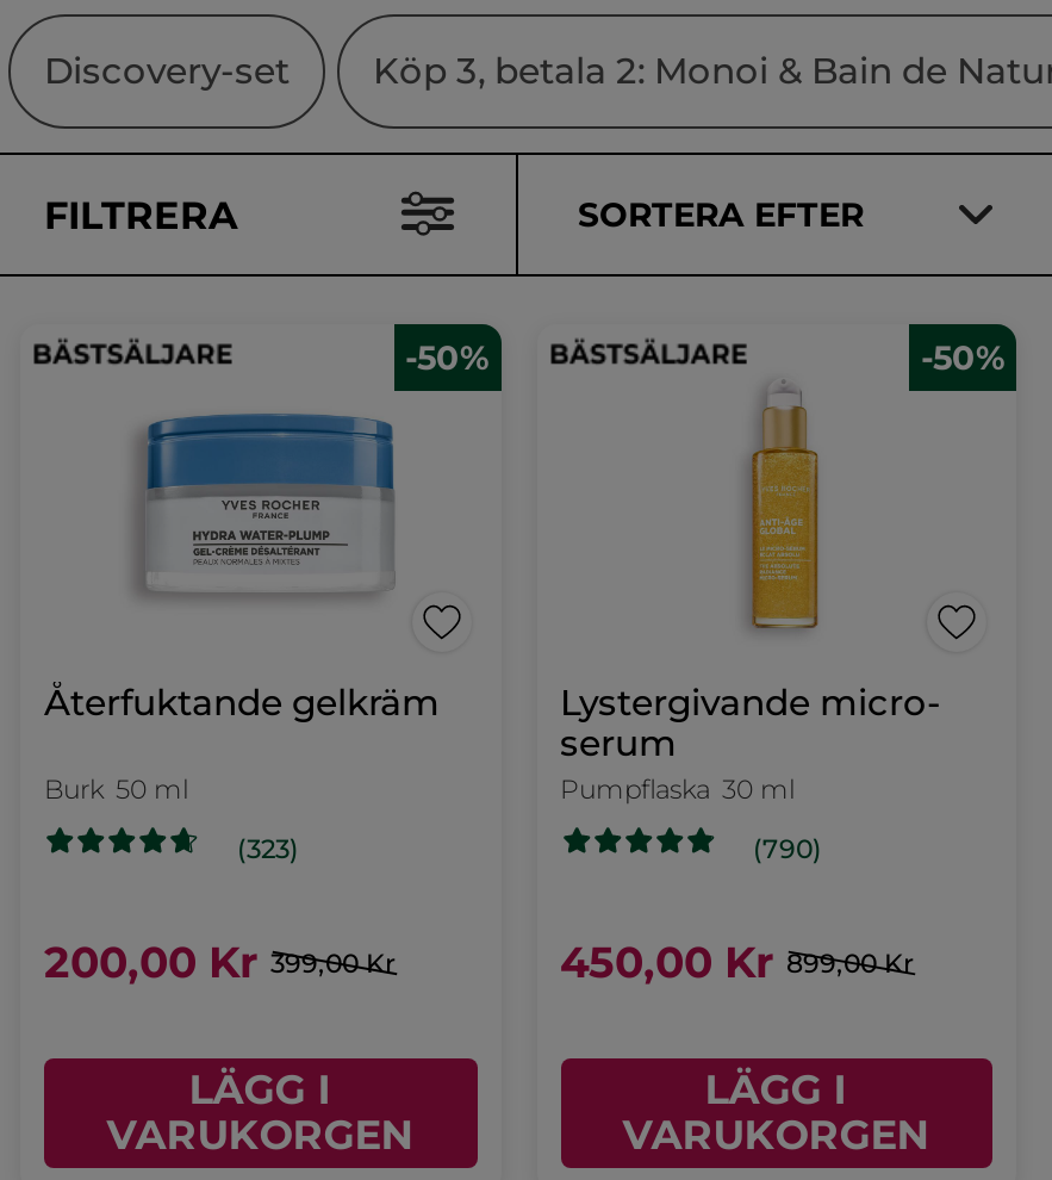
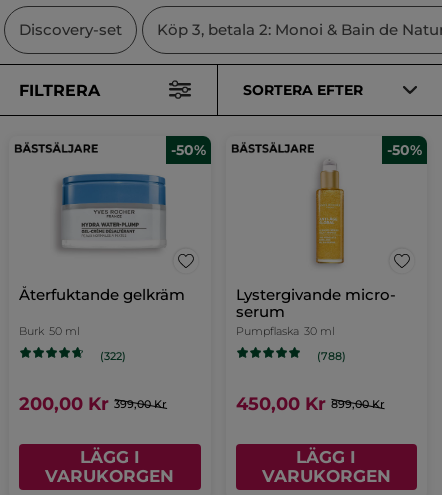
- (323)
+ (322)

- (790)
+ (788)
